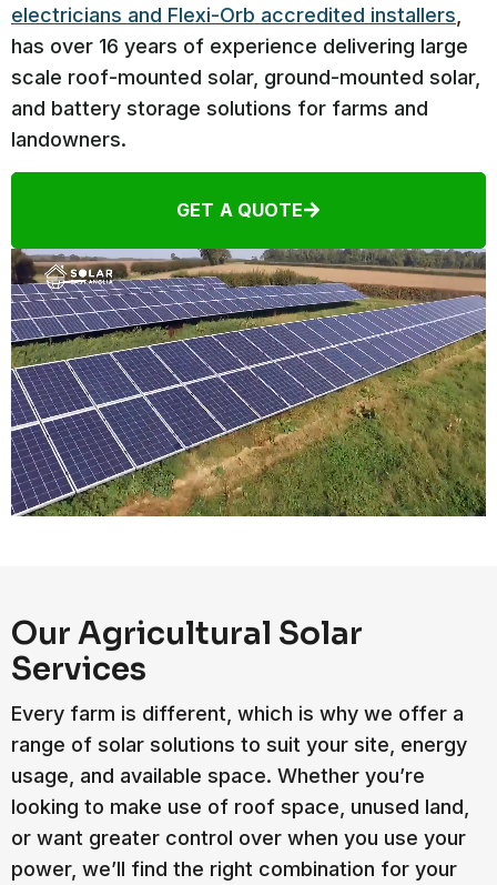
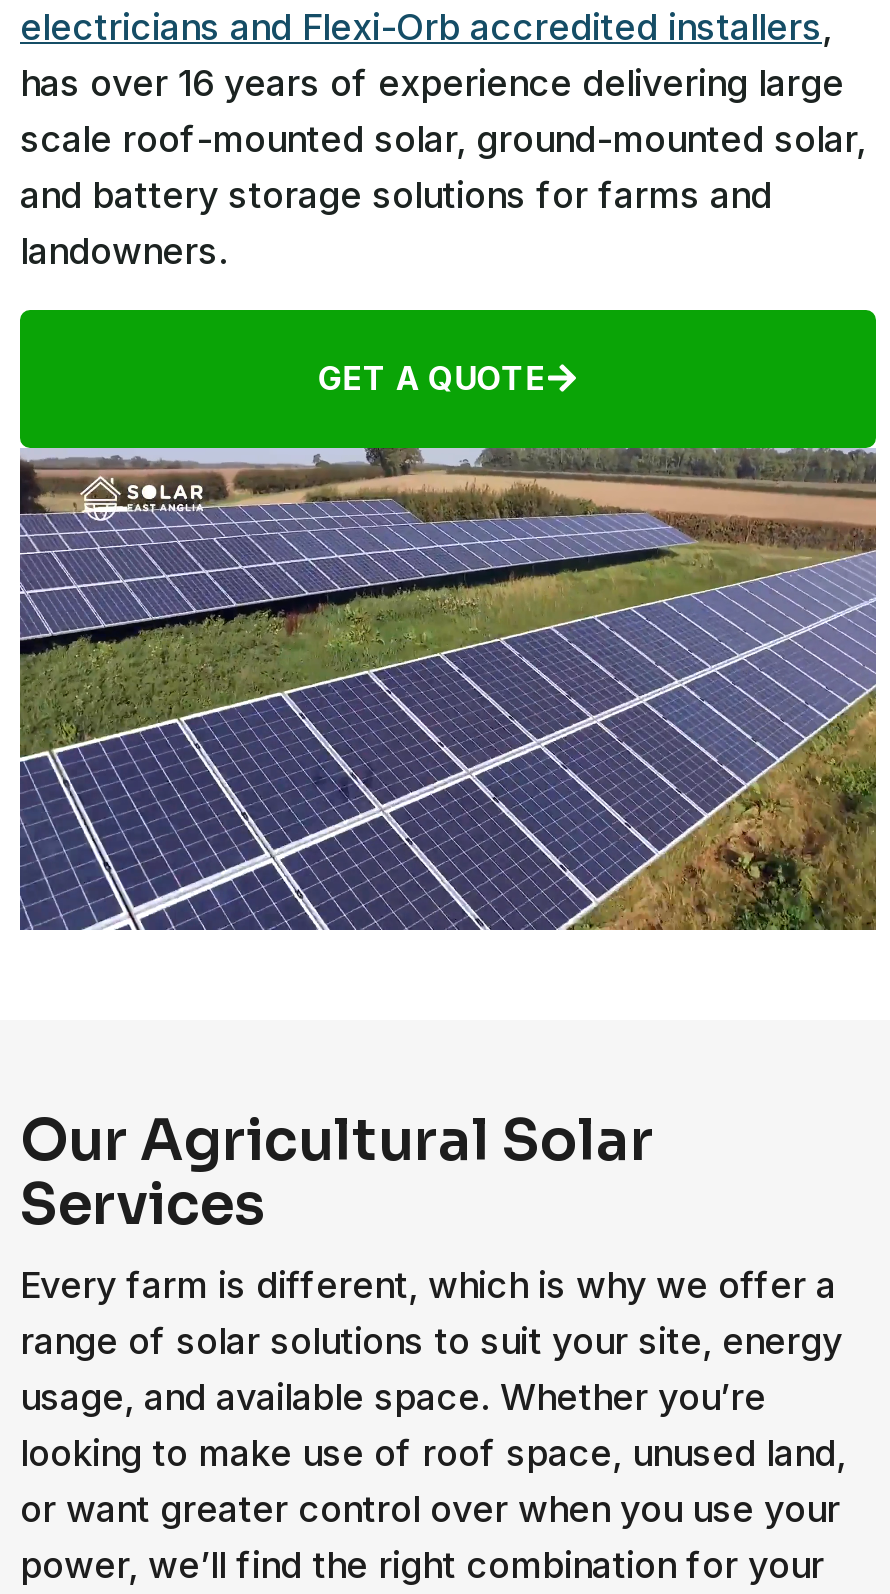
- [image]
+ [image]
